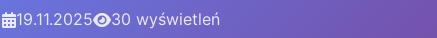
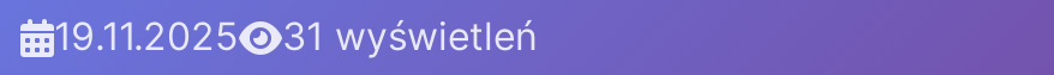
- 19.11.2025 30 wyświetleń
+ 19.11.2025 31 wyświetleń
